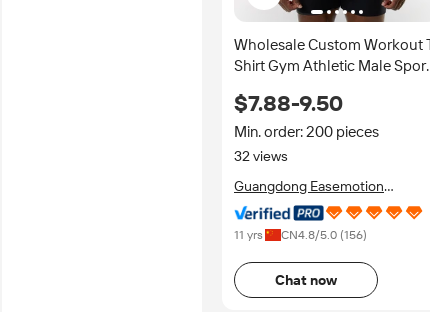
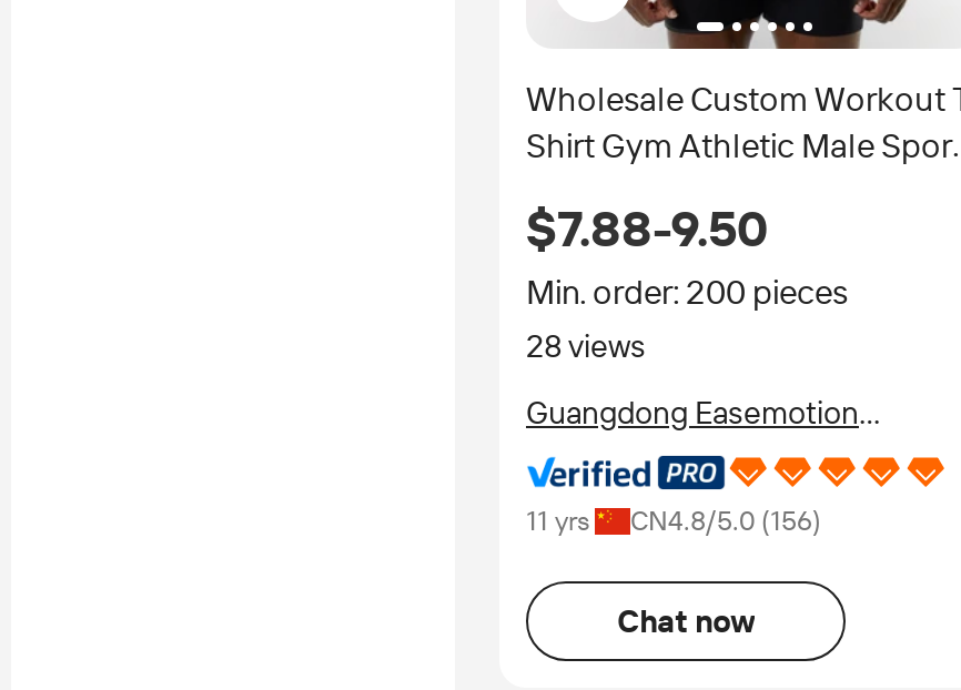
- 32 views
+ 28 views
